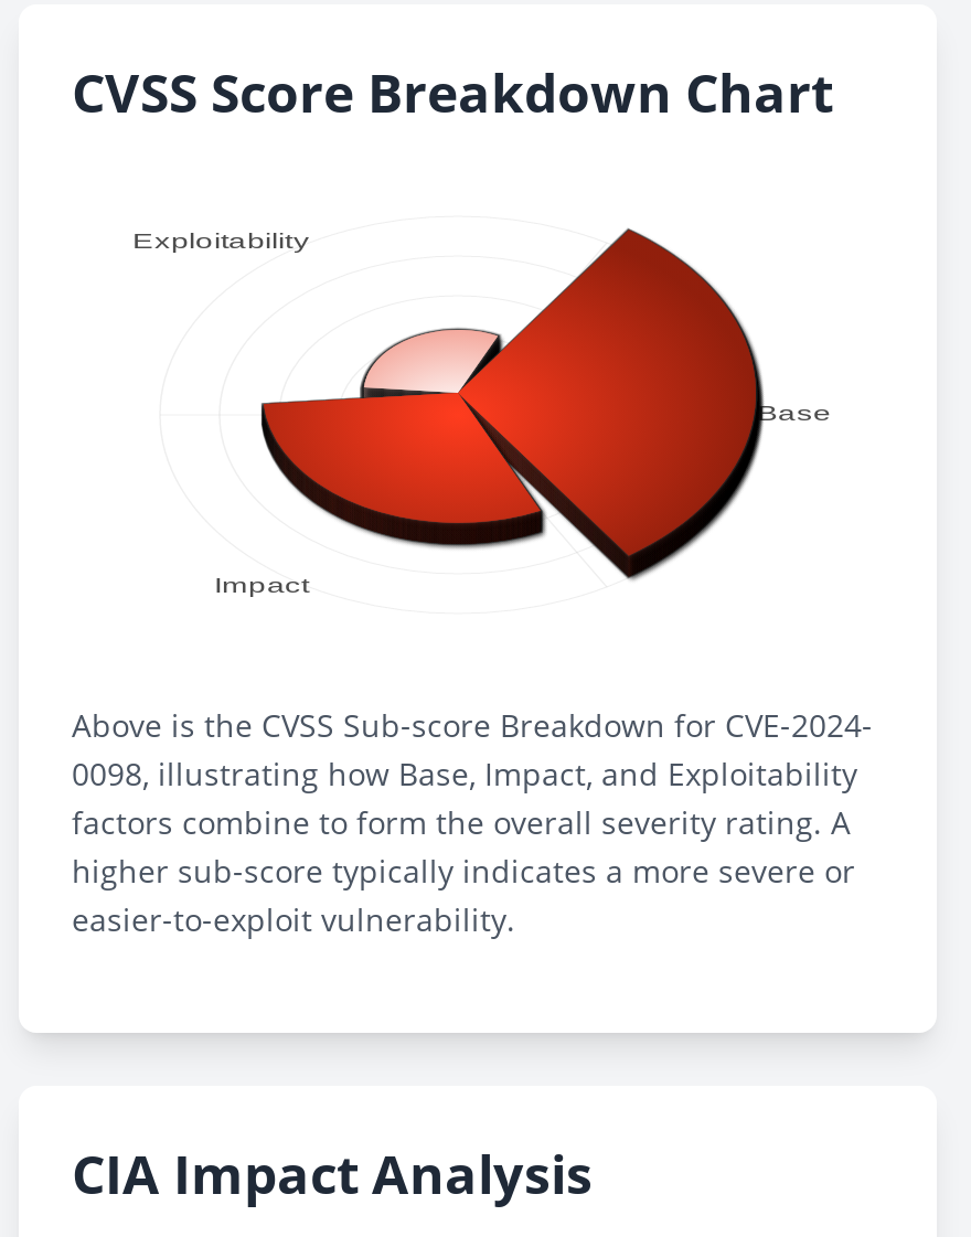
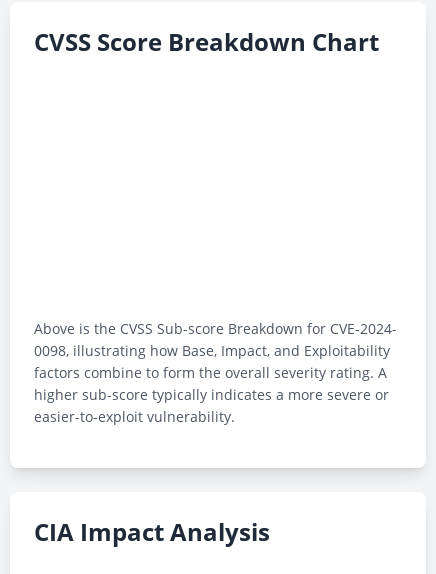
- [image]
